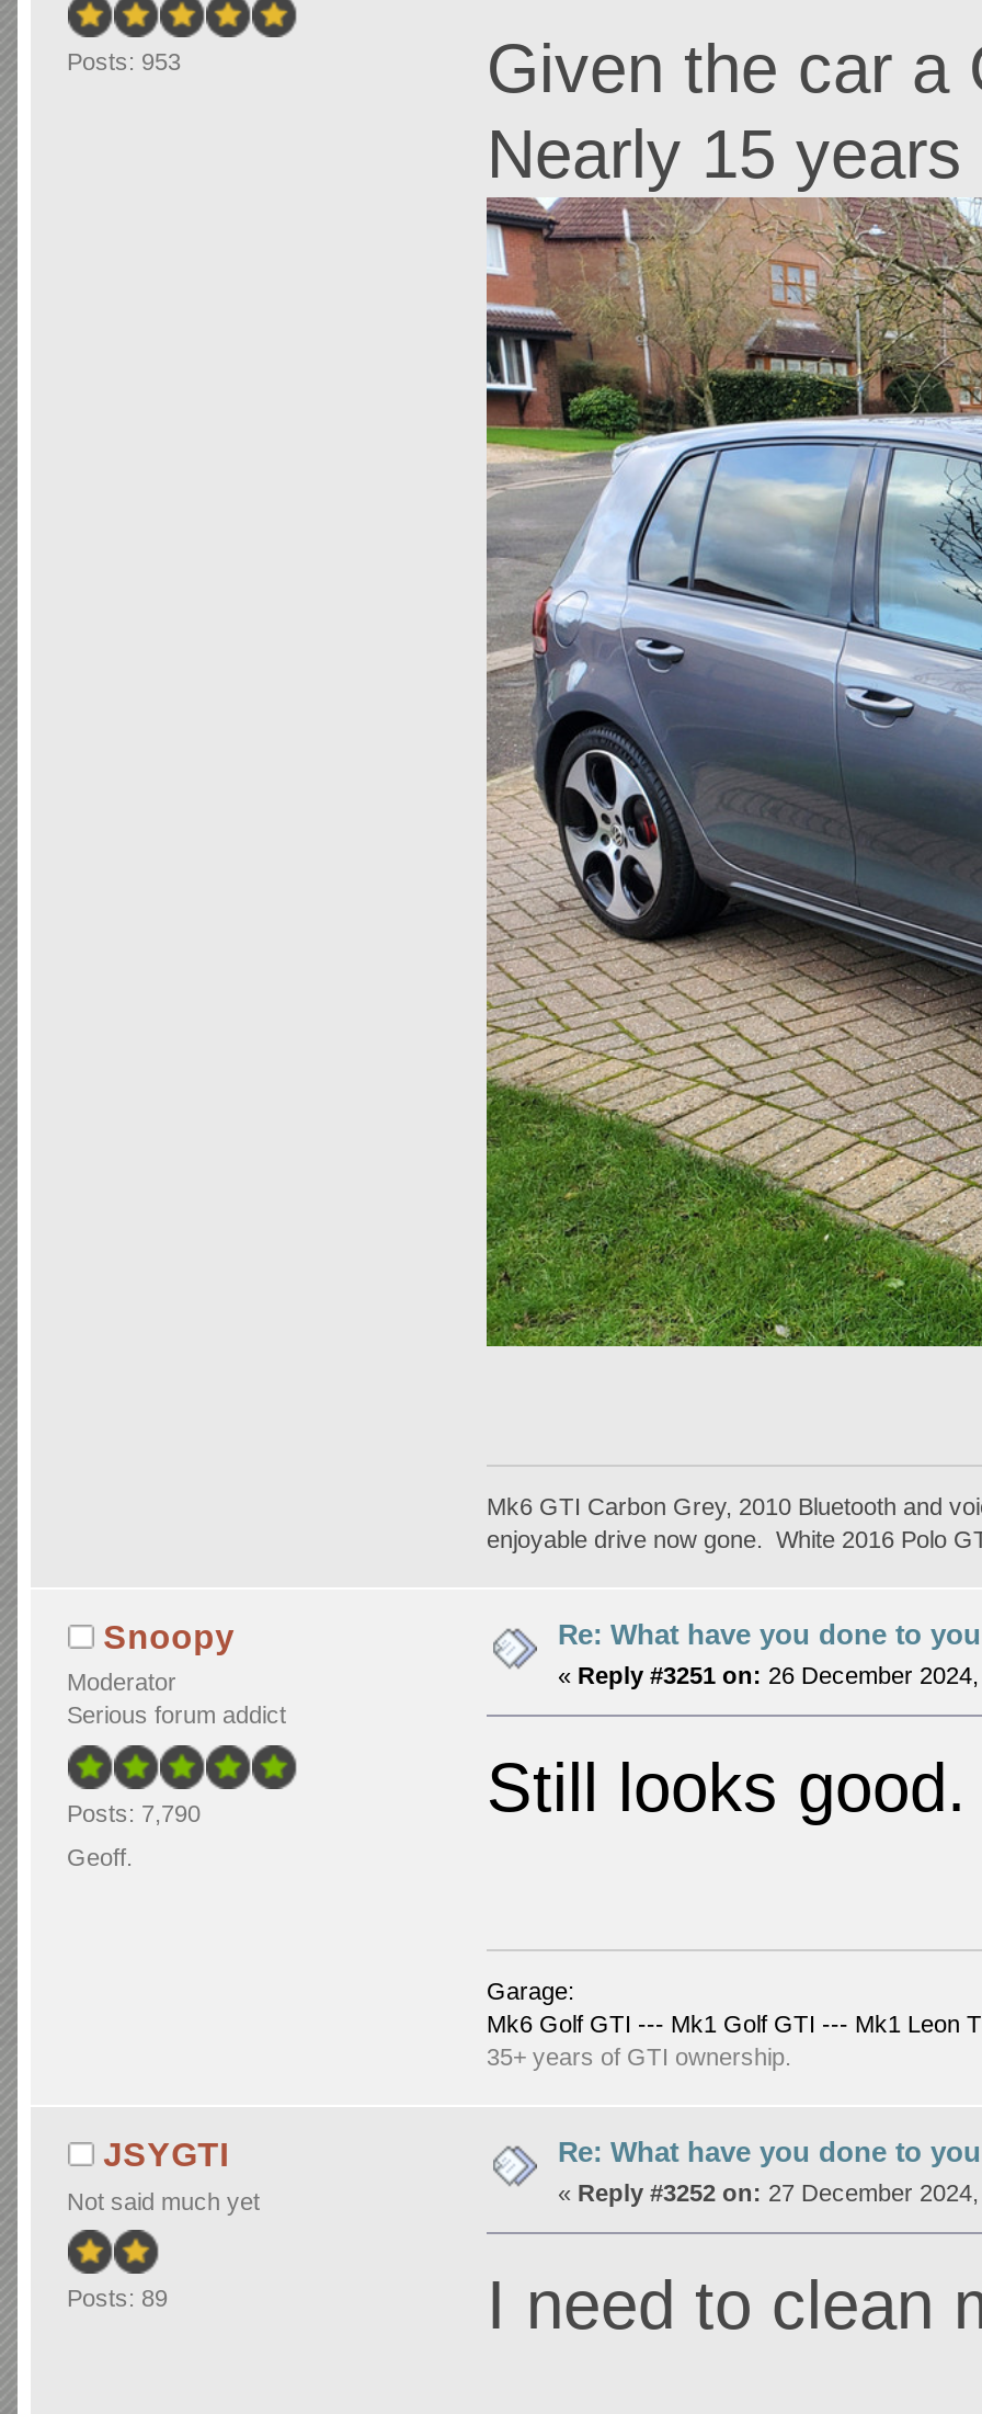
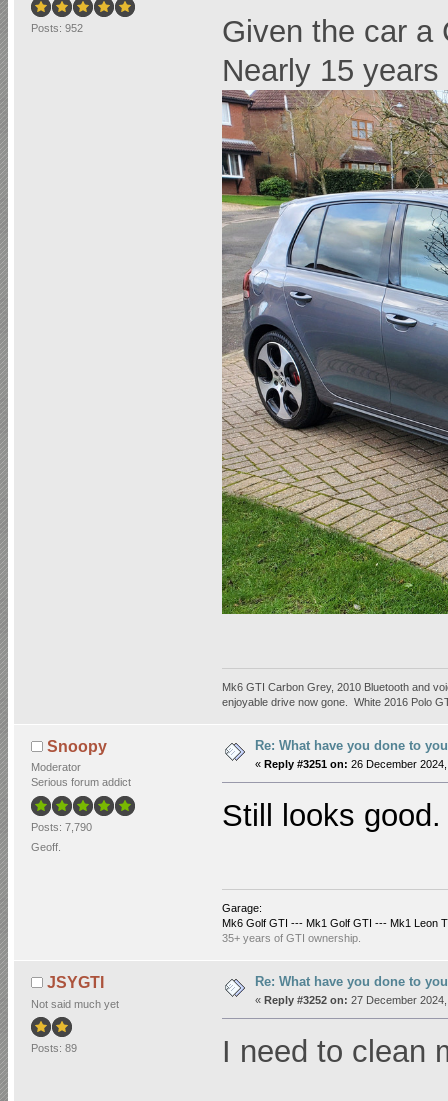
- Posts: 953
+ Posts: 952
